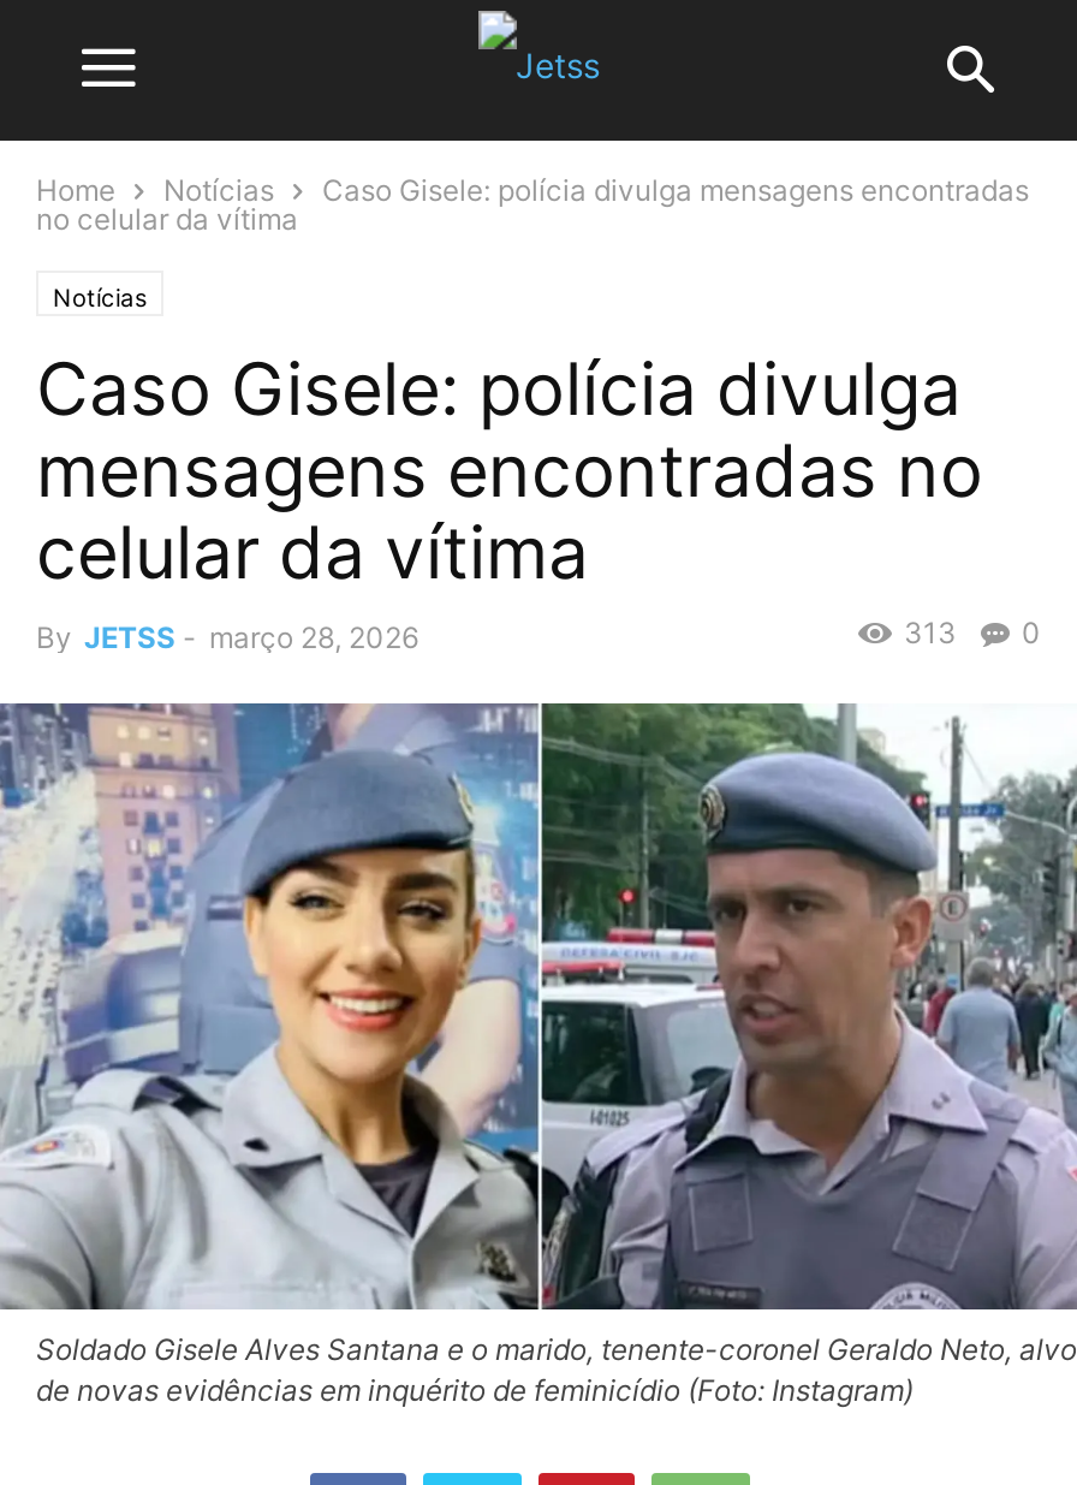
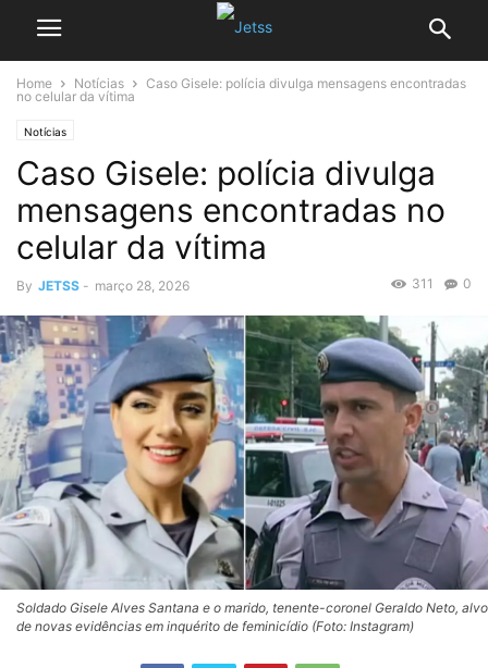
- 313 0
+ 311 0
